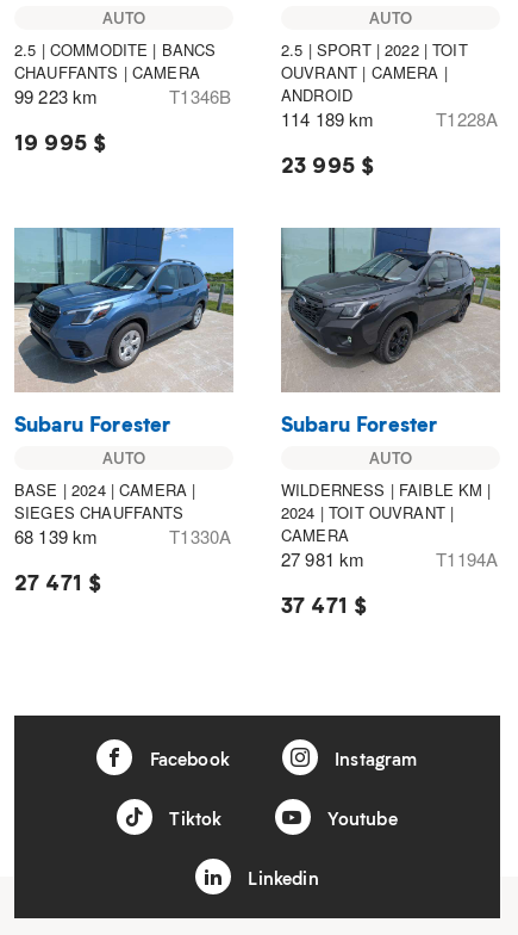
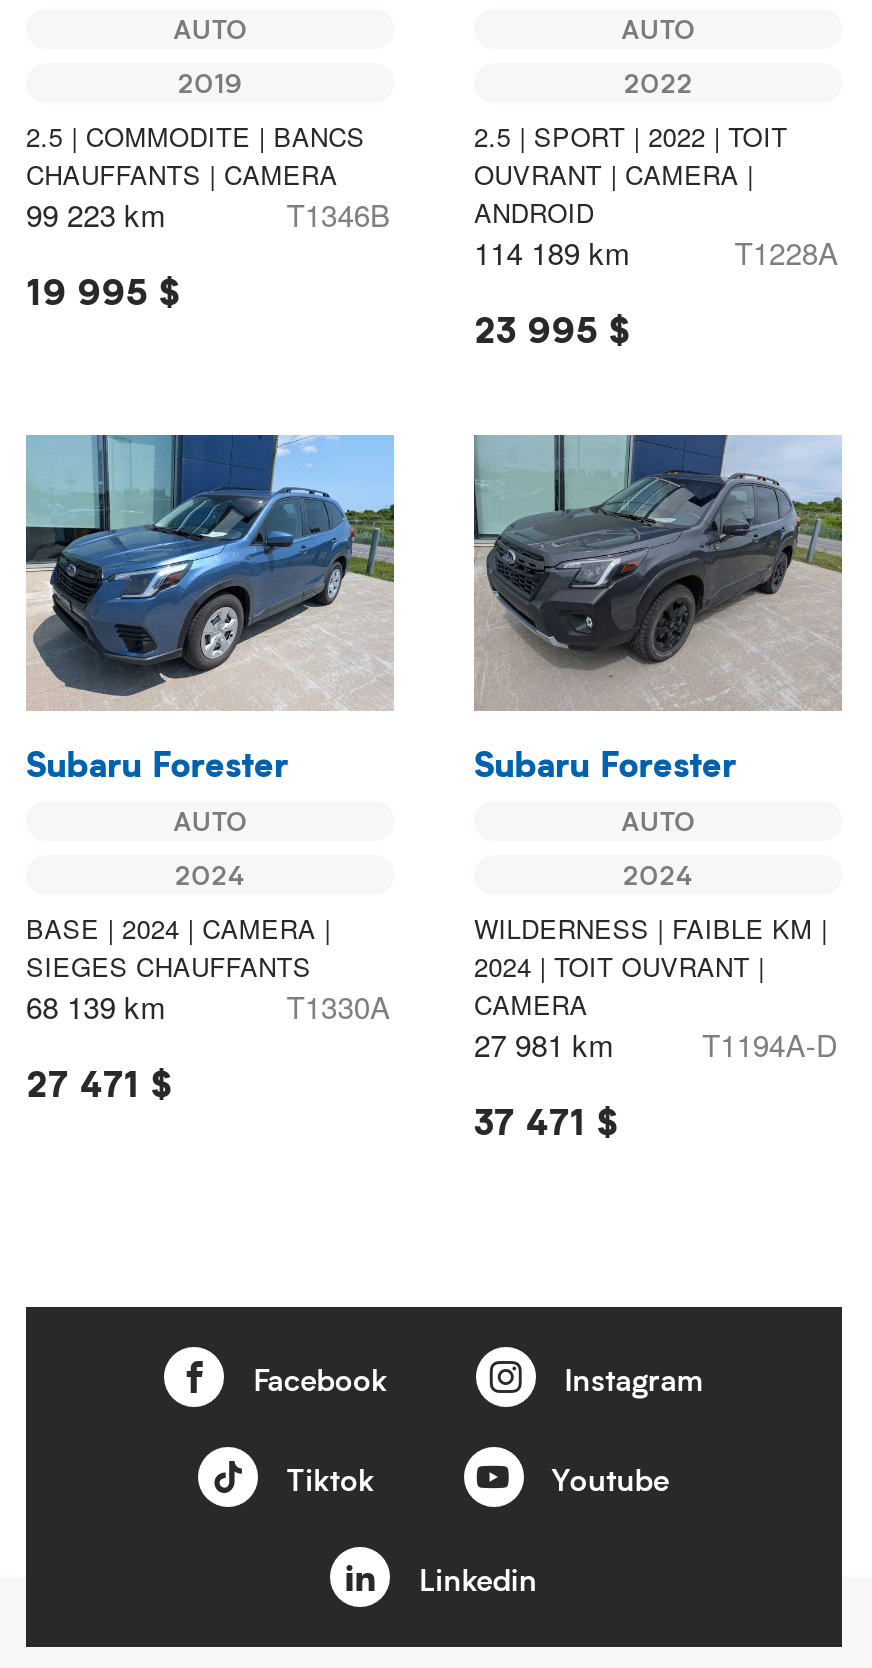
+ 2019

+ 2022

+ 2024

+ 2024

- T1194A
+ T1194A-D
